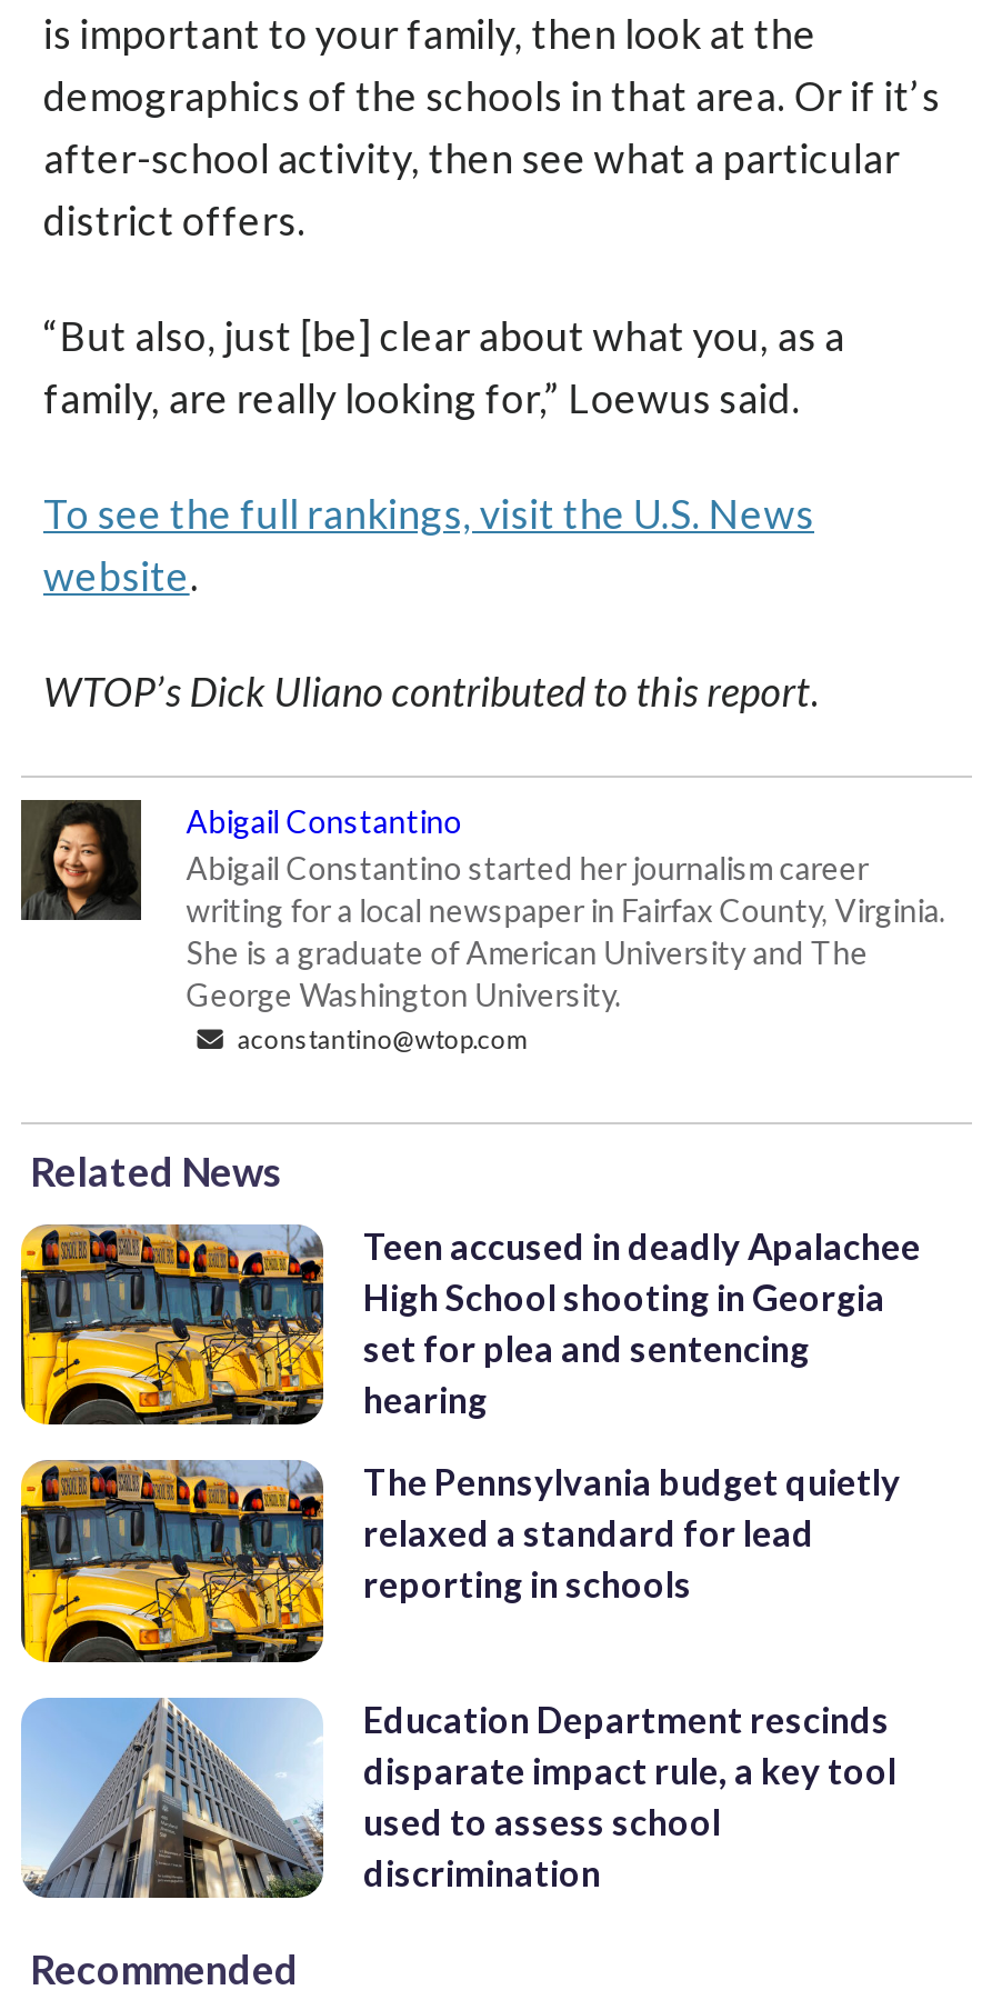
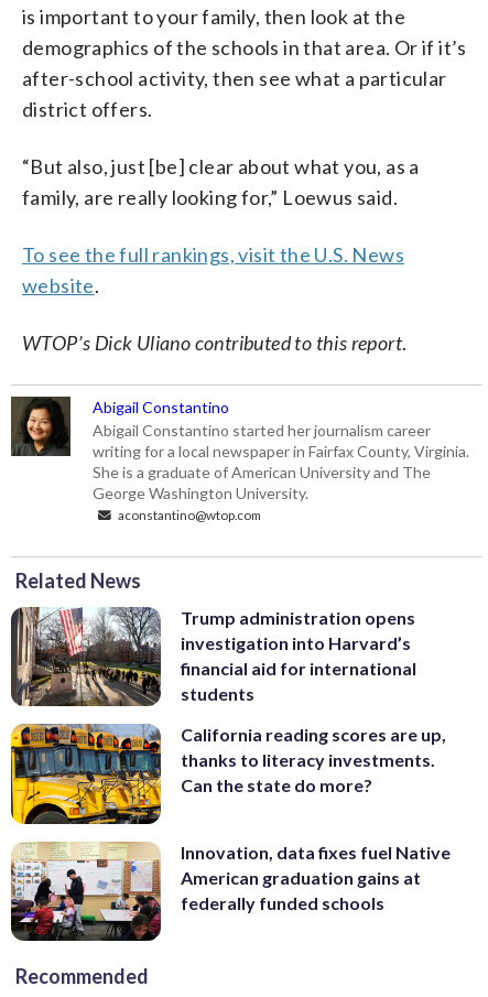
- [image]
- Teen accused in deadly Apalachee
- High School shooting in Georgia
- set for plea and sentencing
- hearing
+ [image]
+ Trump administration opens
+ investigation into Harvard’s
+ financial aid for international
+ students

- The Pennsylvania budget quietly
- relaxed a standard for lead
- reporting in schools
+ California reading scores are up,
+ thanks to literacy investments.
+ Can the state do more?

- [image]
- Education Department rescinds
- disparate impact rule, a key tool
- used to assess school
- discrimination
+ [image]
+ Innovation, data fixes fuel Native
+ American graduation gains at
+ federally funded schools
